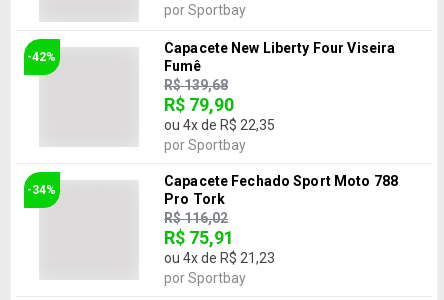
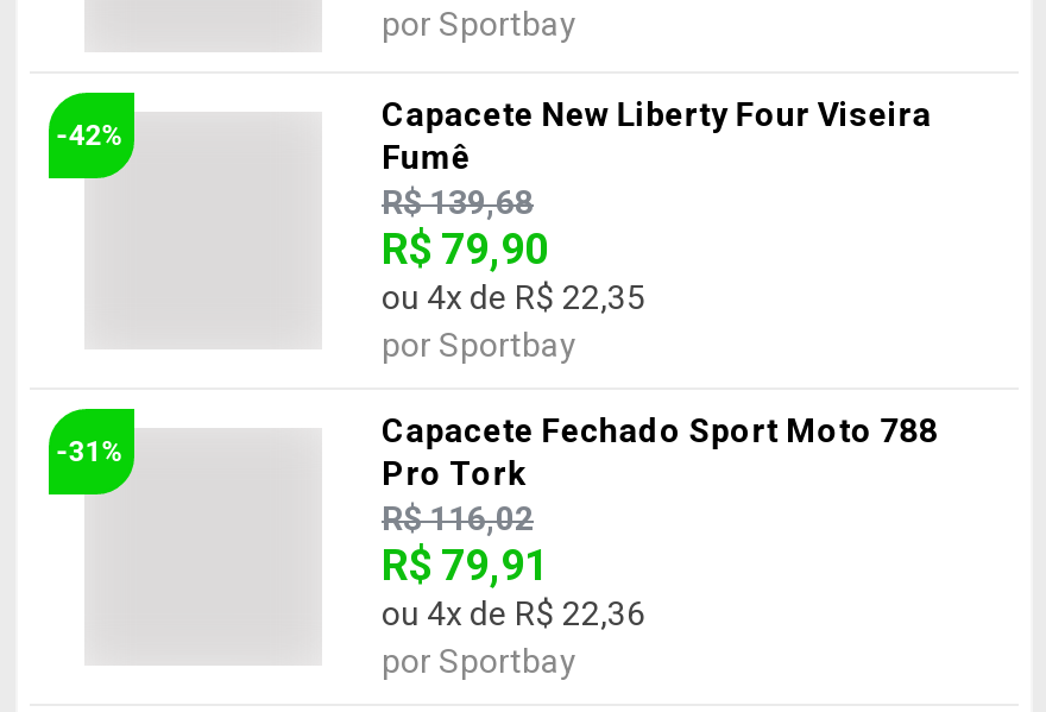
- -34%
+ -31%

- R$ 75,91
+ R$ 79,91

- ou 4x de R$ 21,23
+ ou 4x de R$ 22,36
